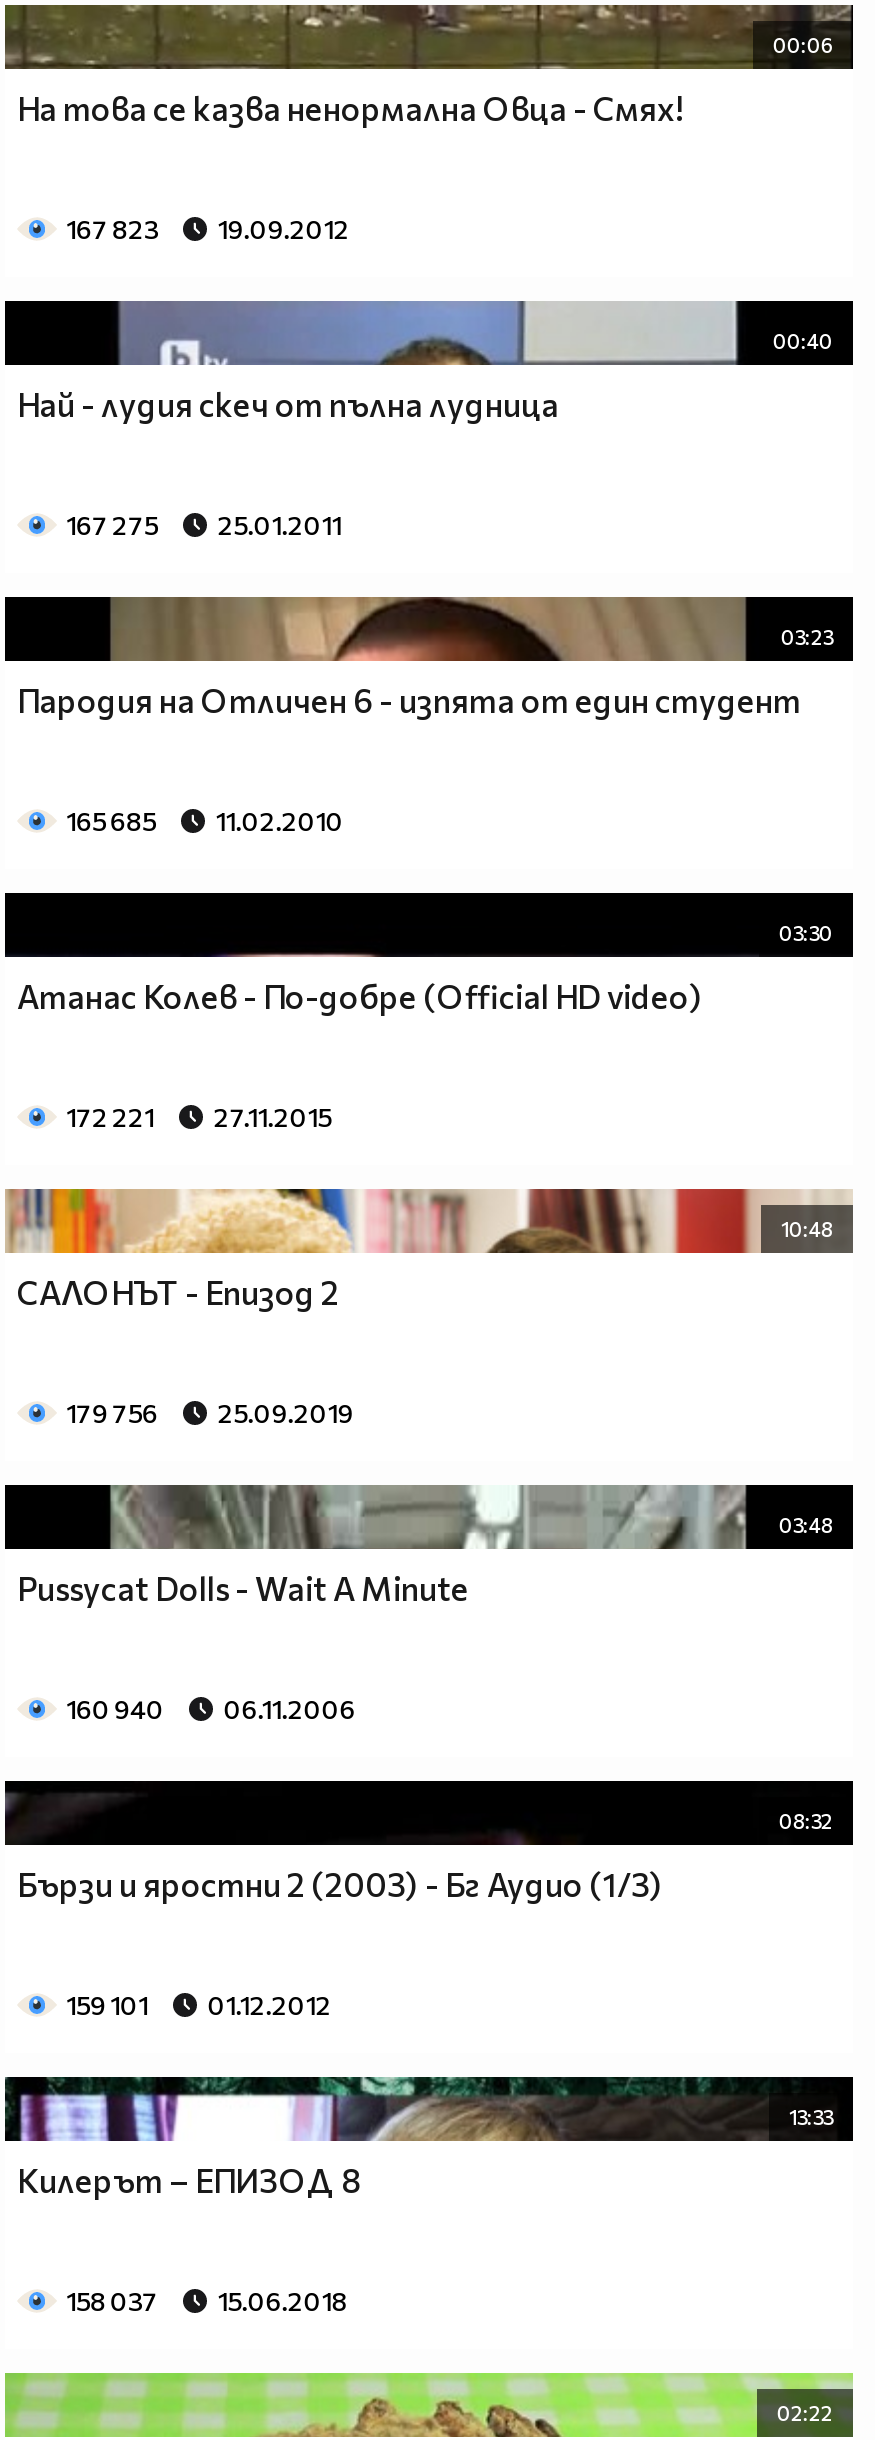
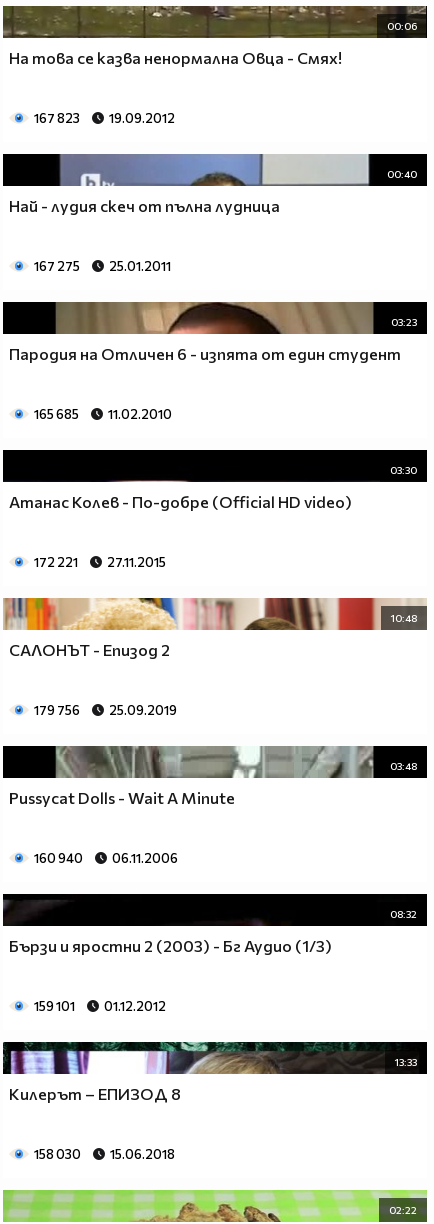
- 158 037 15.06.2018
+ 158 030 15.06.2018
